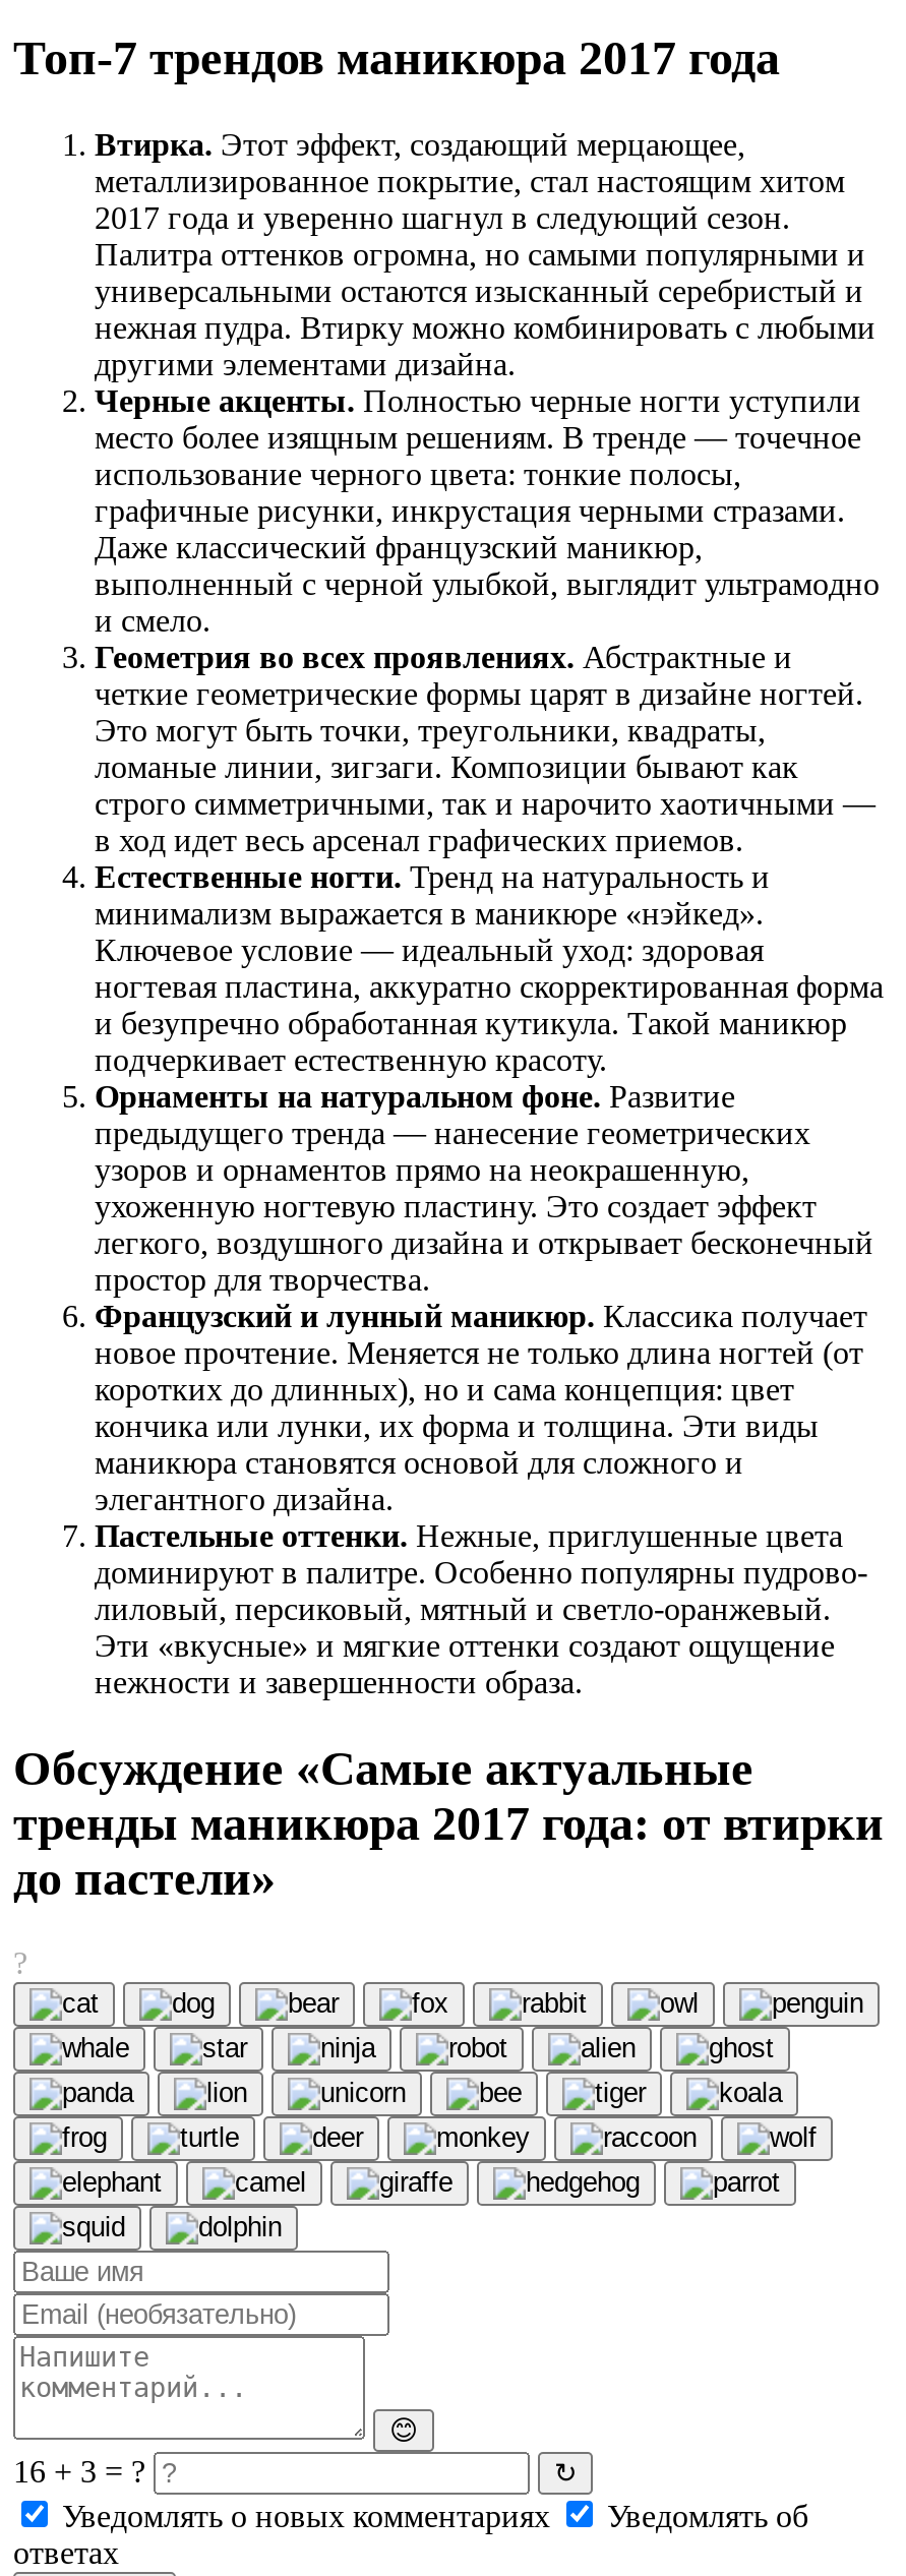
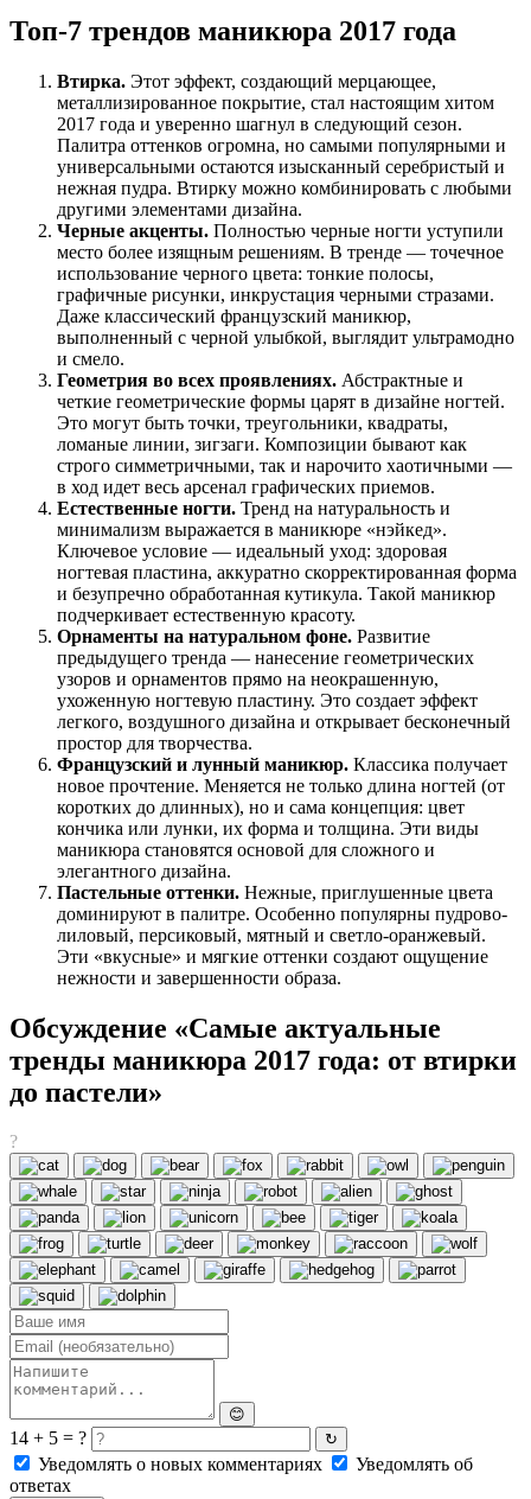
- 16 + 3 = ?
+ 14 + 5 = ?
